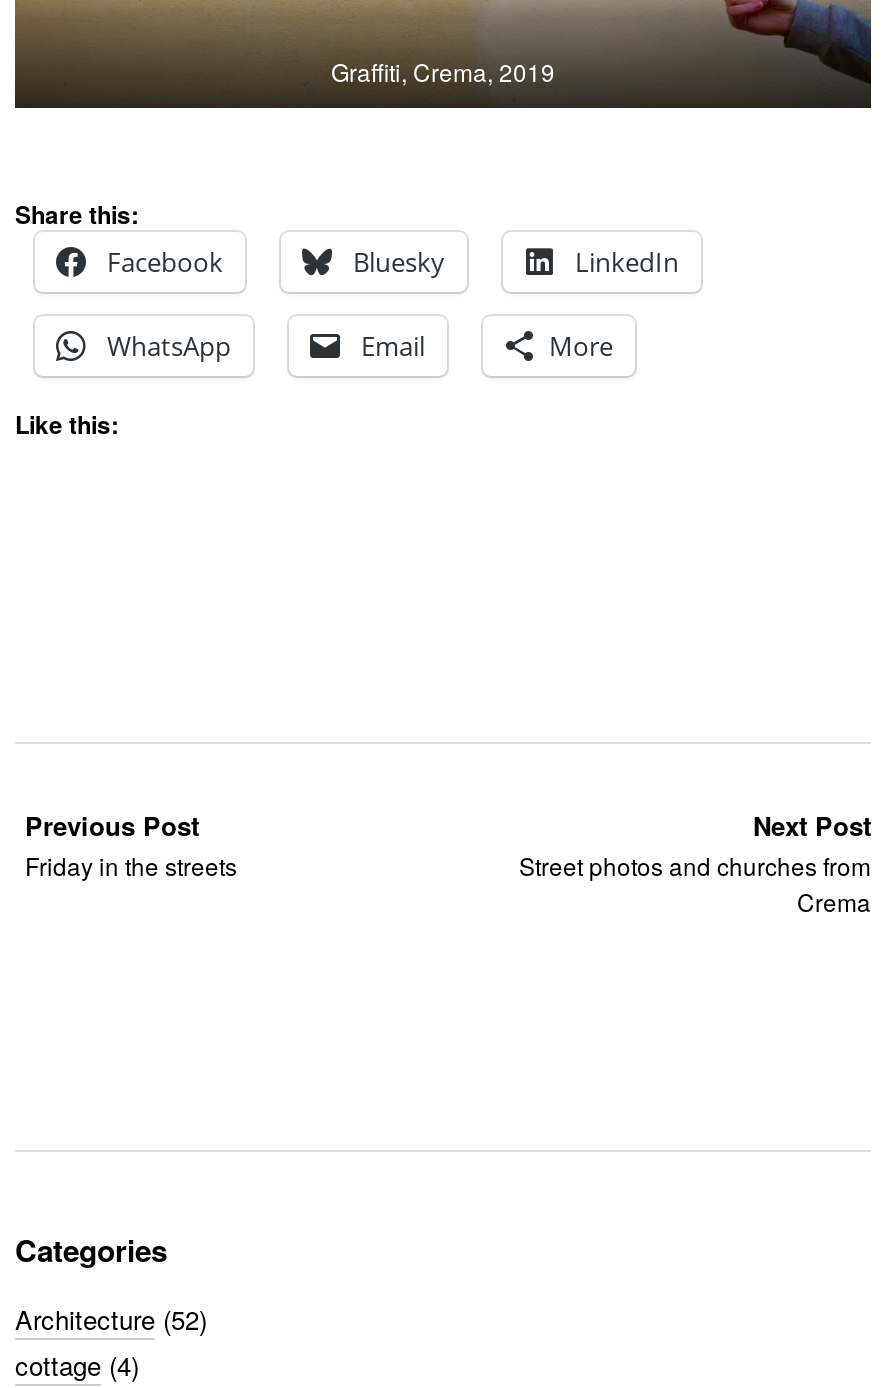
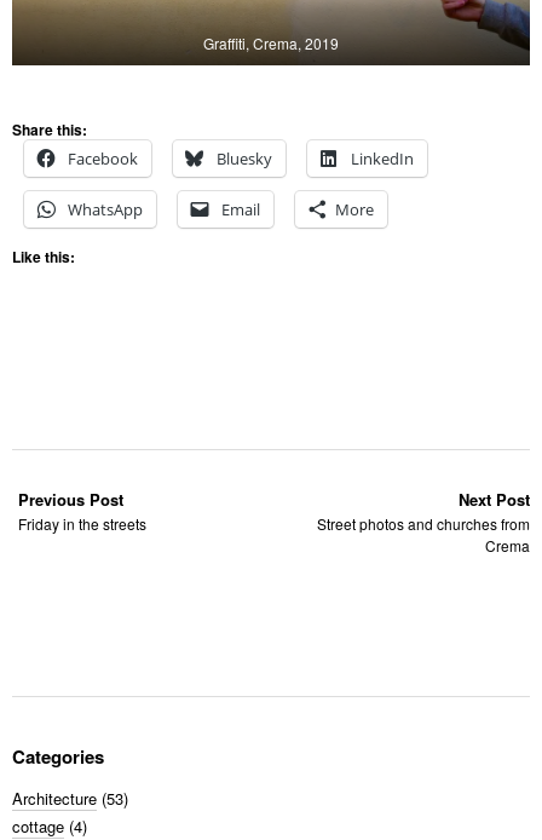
- Architecture (52)
+ Architecture (53)
